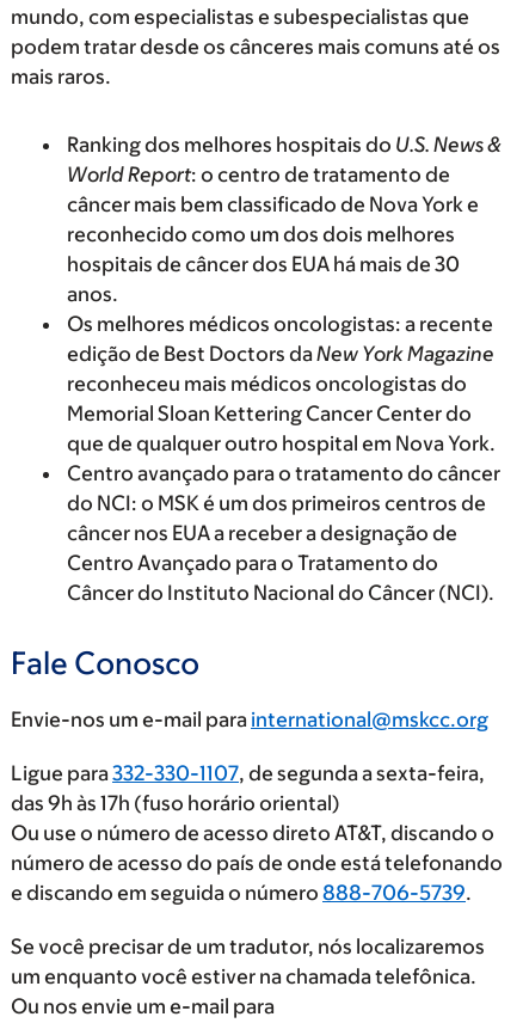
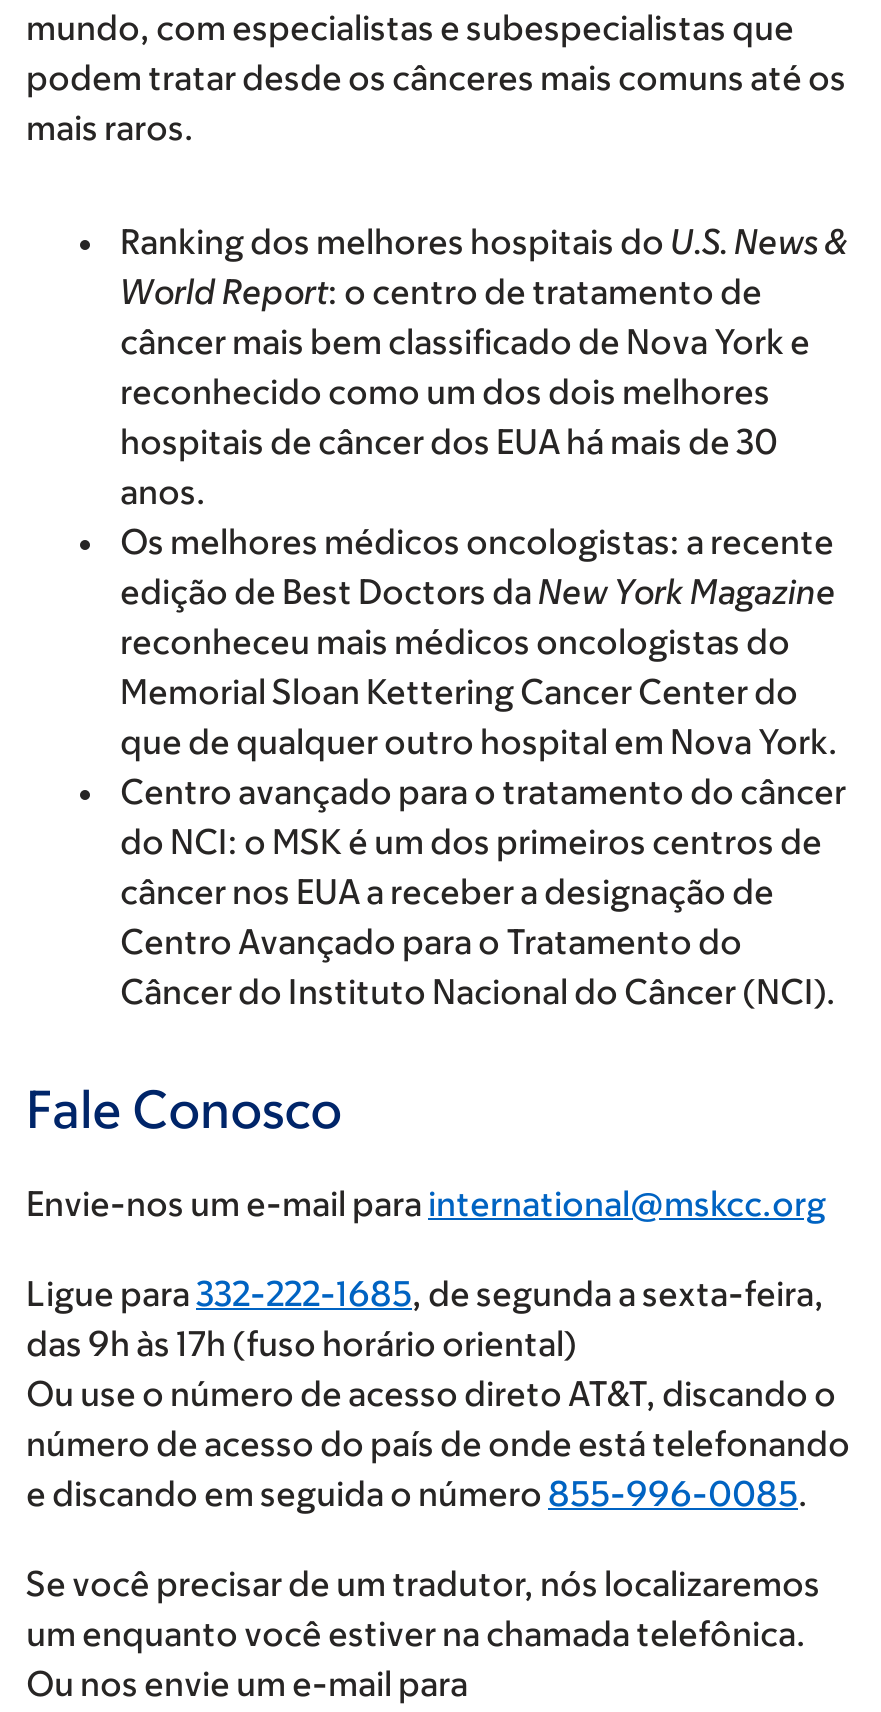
- Ligue para 332-330-1107, de segunda a sexta-feira,
+ Ligue para 332-222-1685, de segunda a sexta-feira,

- e discando em seguida o número 888-706-5739.
+ e discando em seguida o número 855-996-0085.
